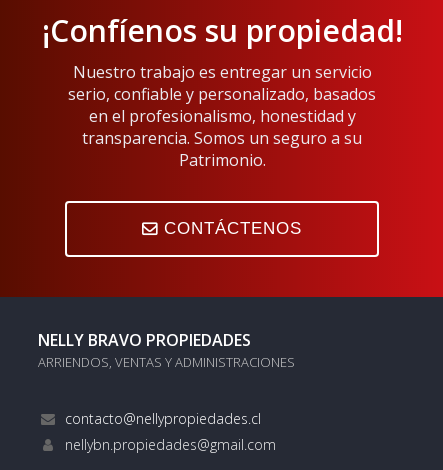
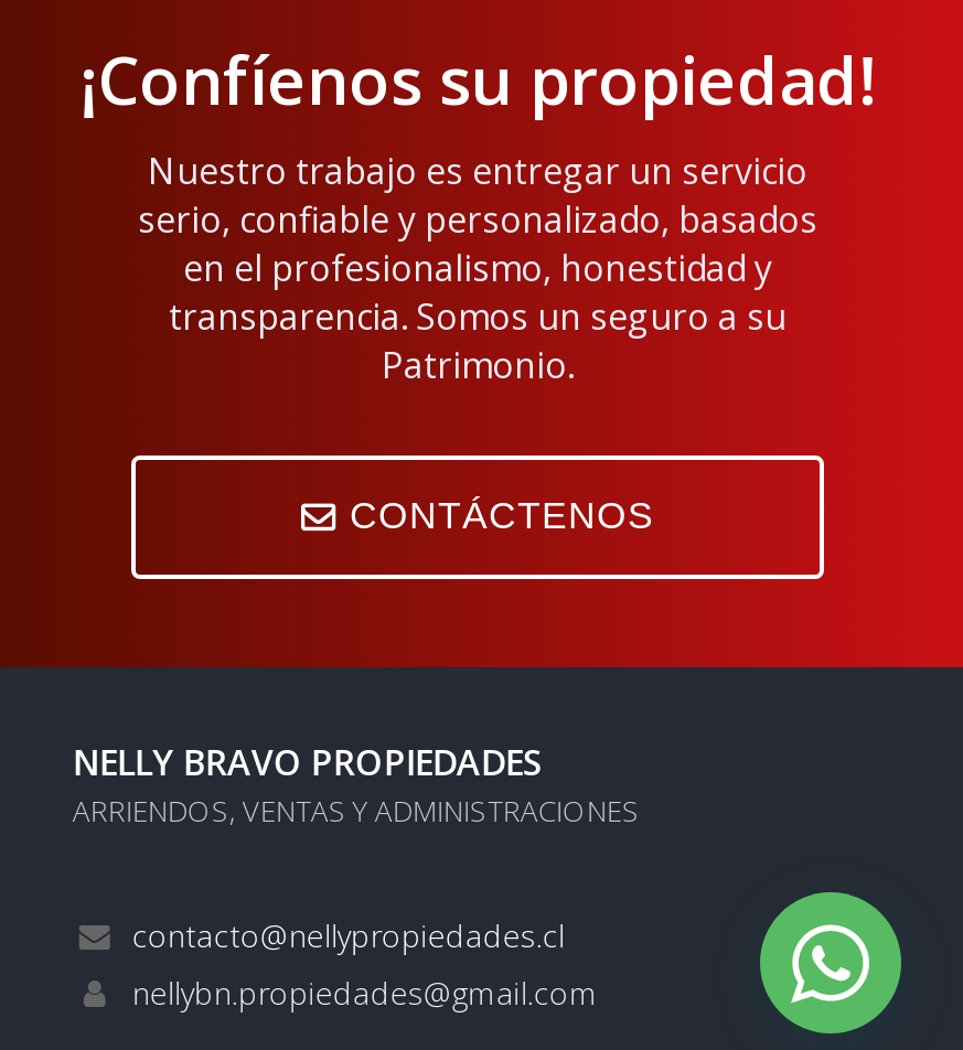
+ [image]
